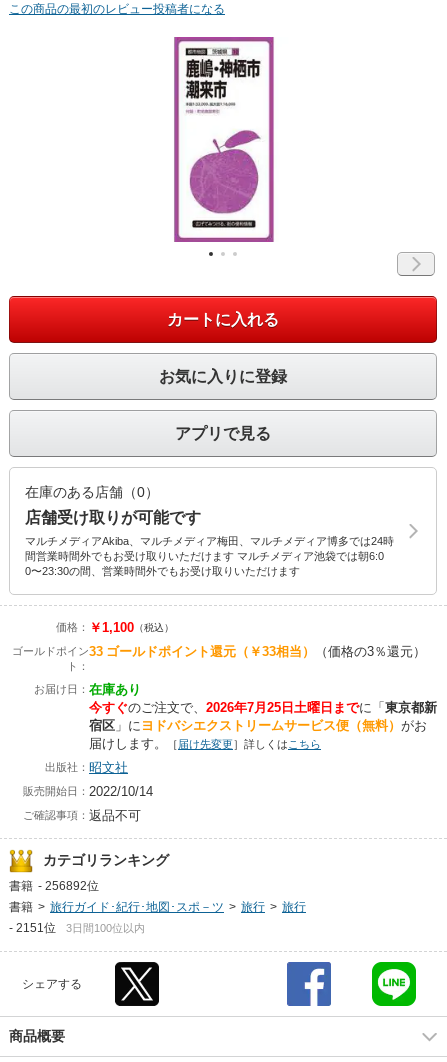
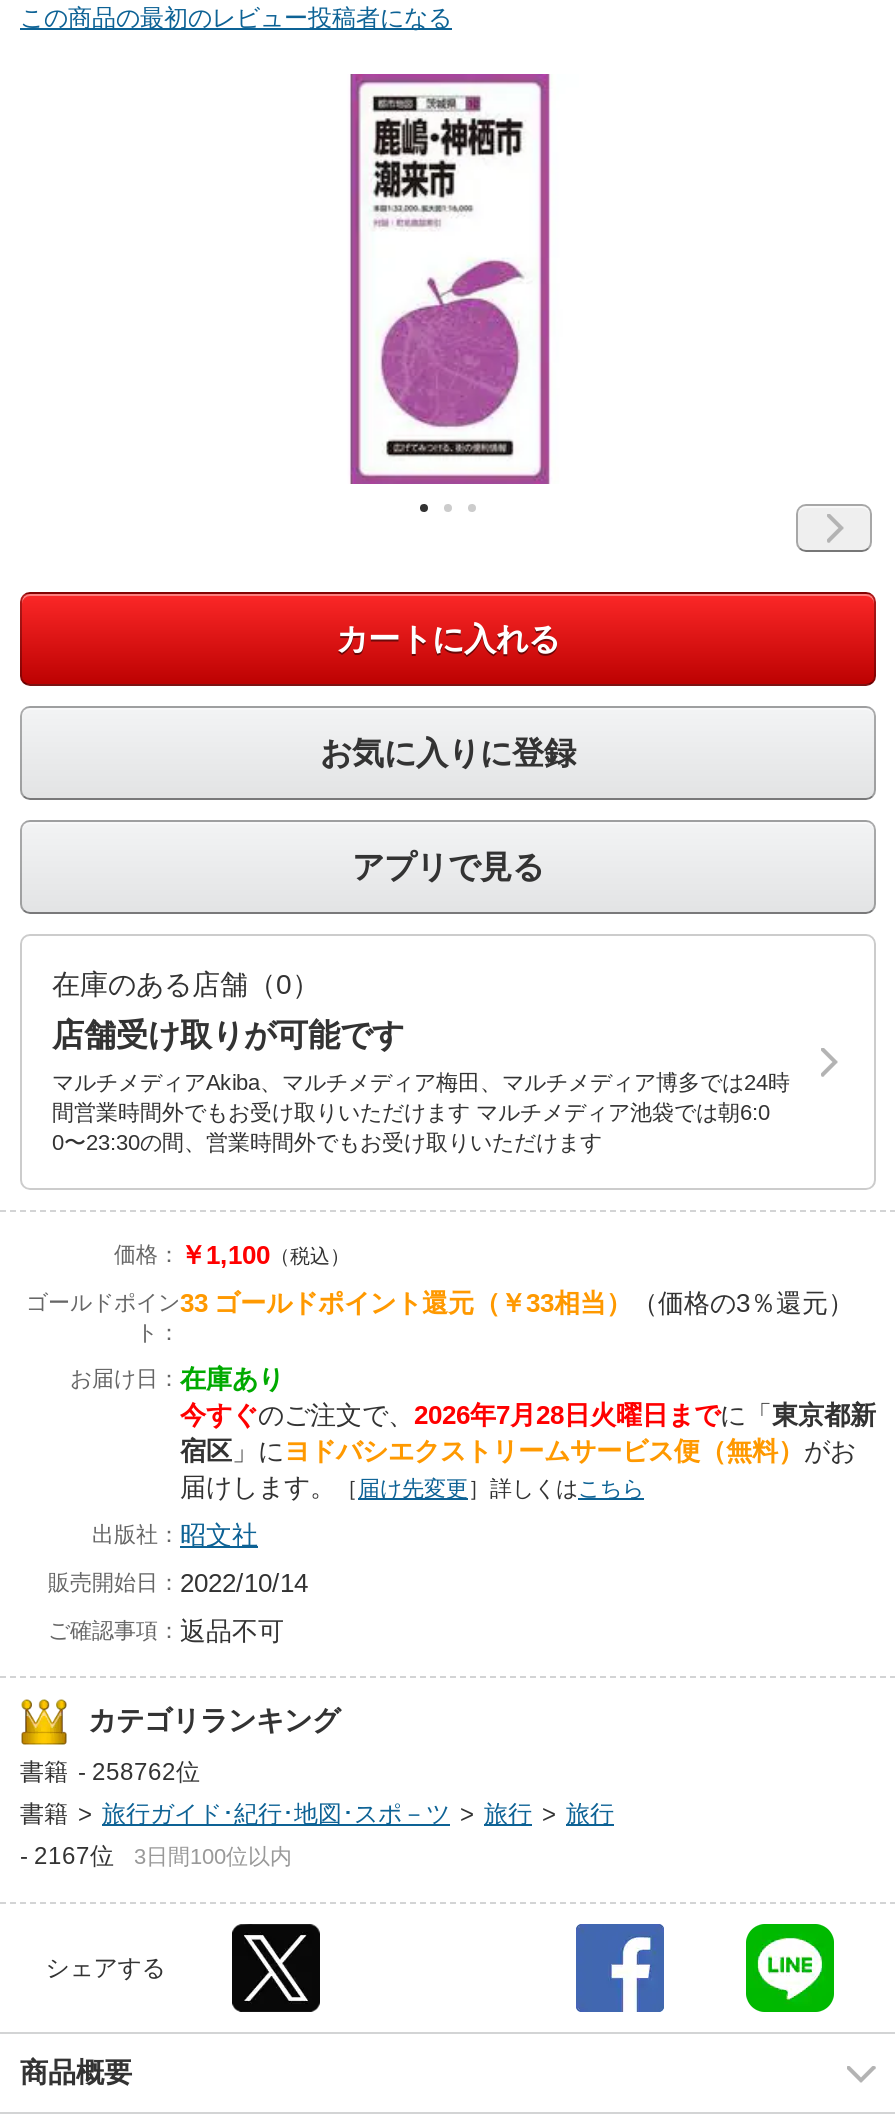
- 今すぐのご注文で、2026年7月25日土曜日までに「東京都新
+ 今すぐのご注文で、2026年7月28日火曜日までに「東京都新

- 書籍 - 256892位
+ 書籍 - 258762位

- - 2151位 3日間100位以内
+ - 2167位 3日間100位以内
